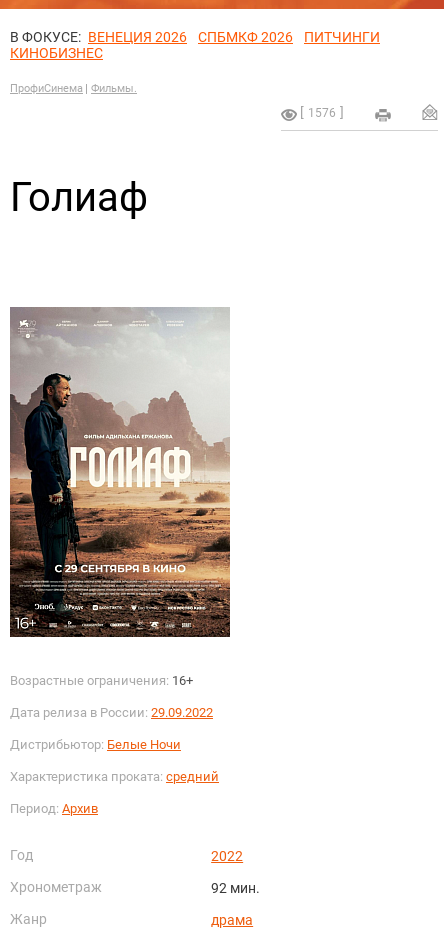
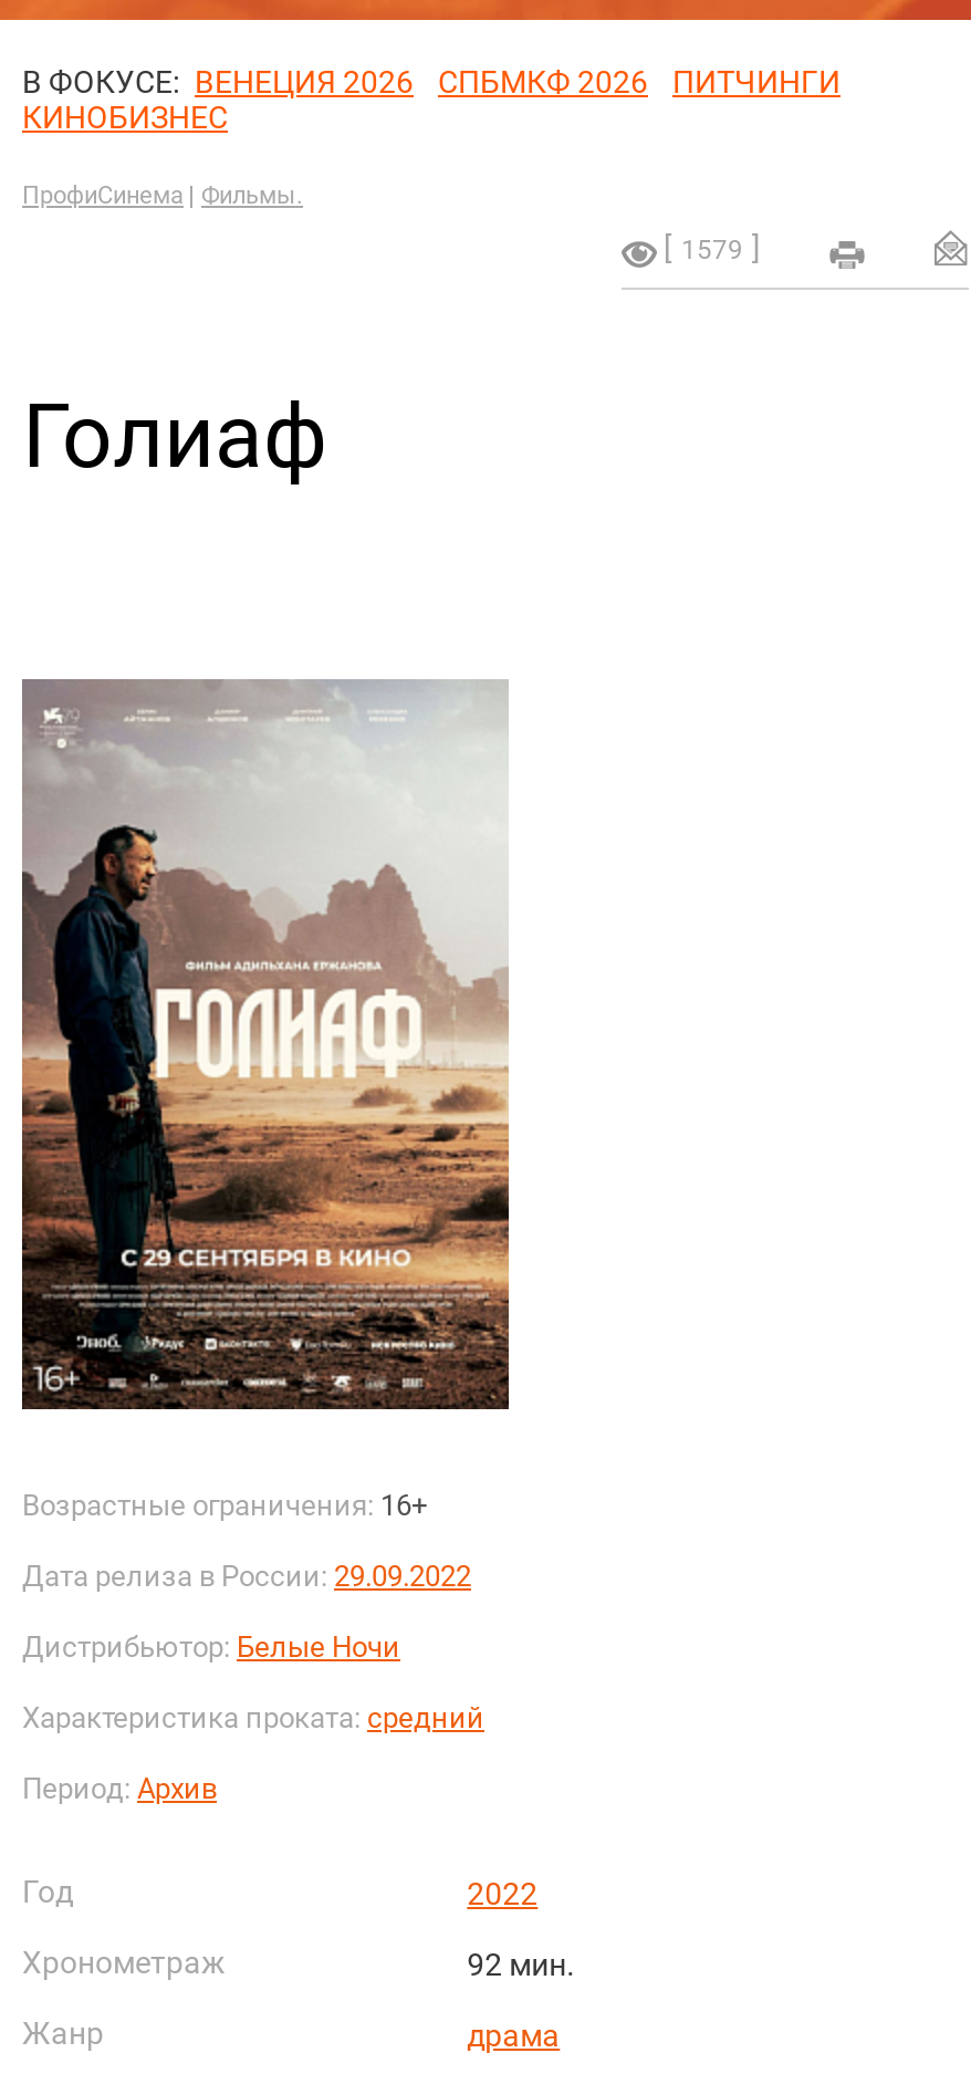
- 1576
+ 1579
